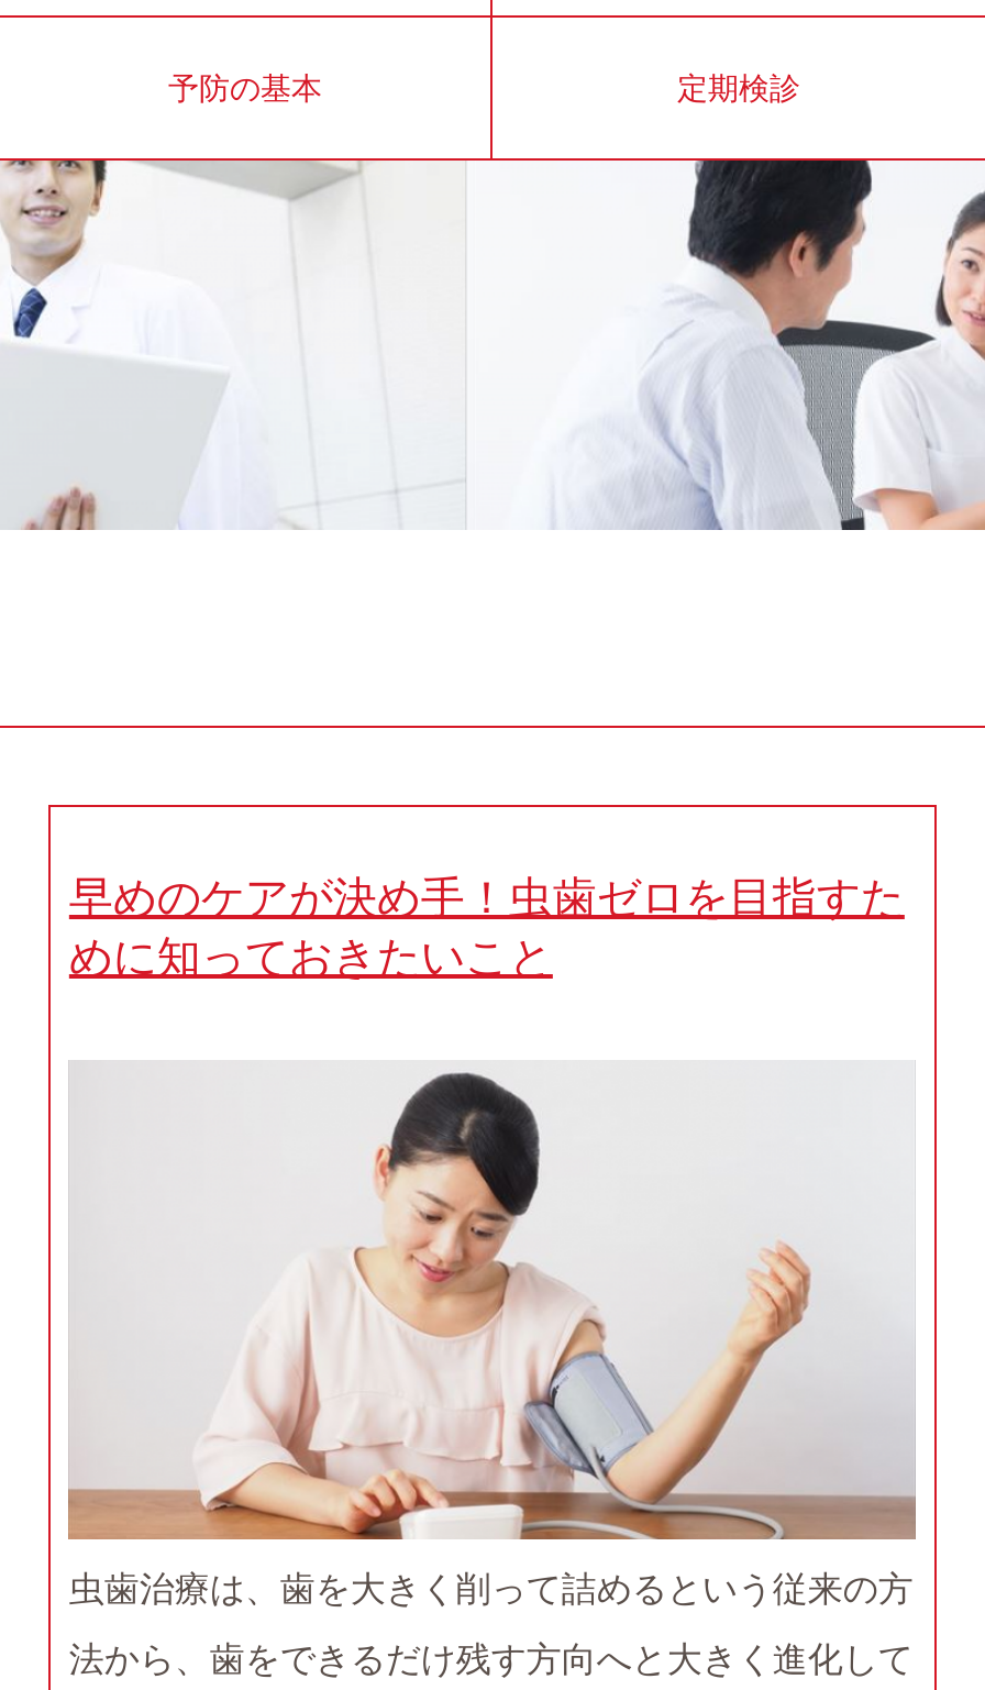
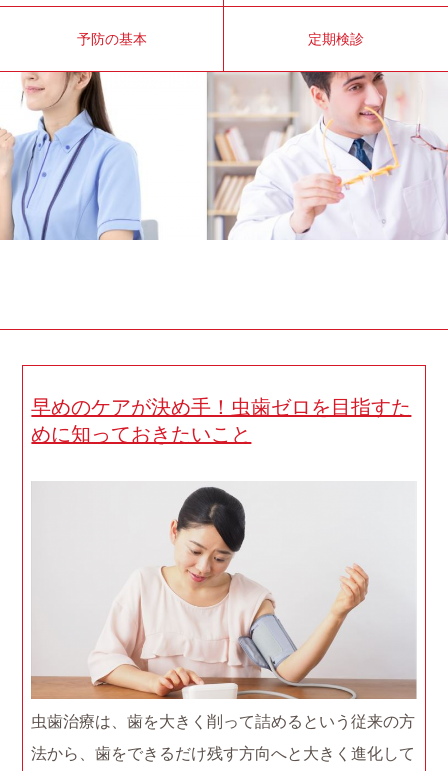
- [image]
+ [image]

- [image]
+ [image]
